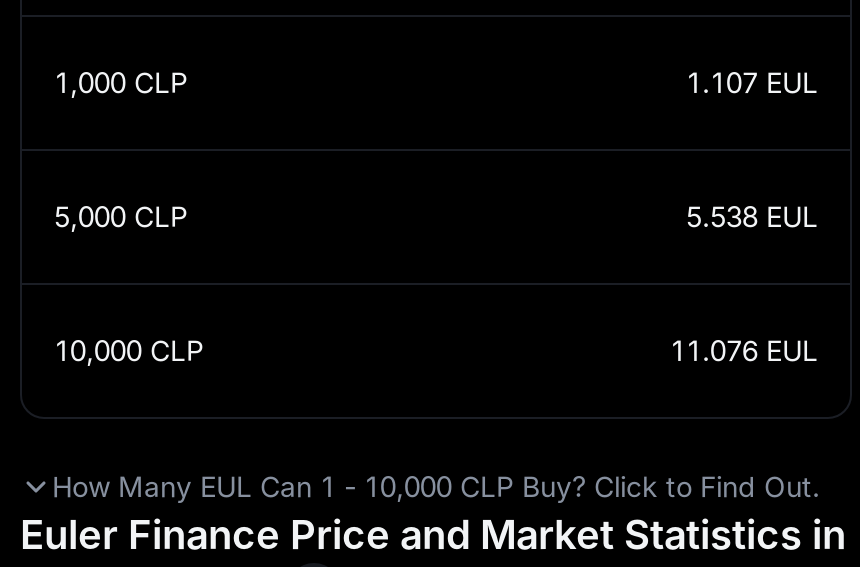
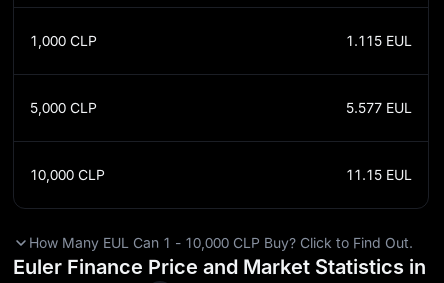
- 1.107 EUL
+ 1.115 EUL

- 5.538 EUL
+ 5.577 EUL

- 11.076 EUL
+ 11.15 EUL
